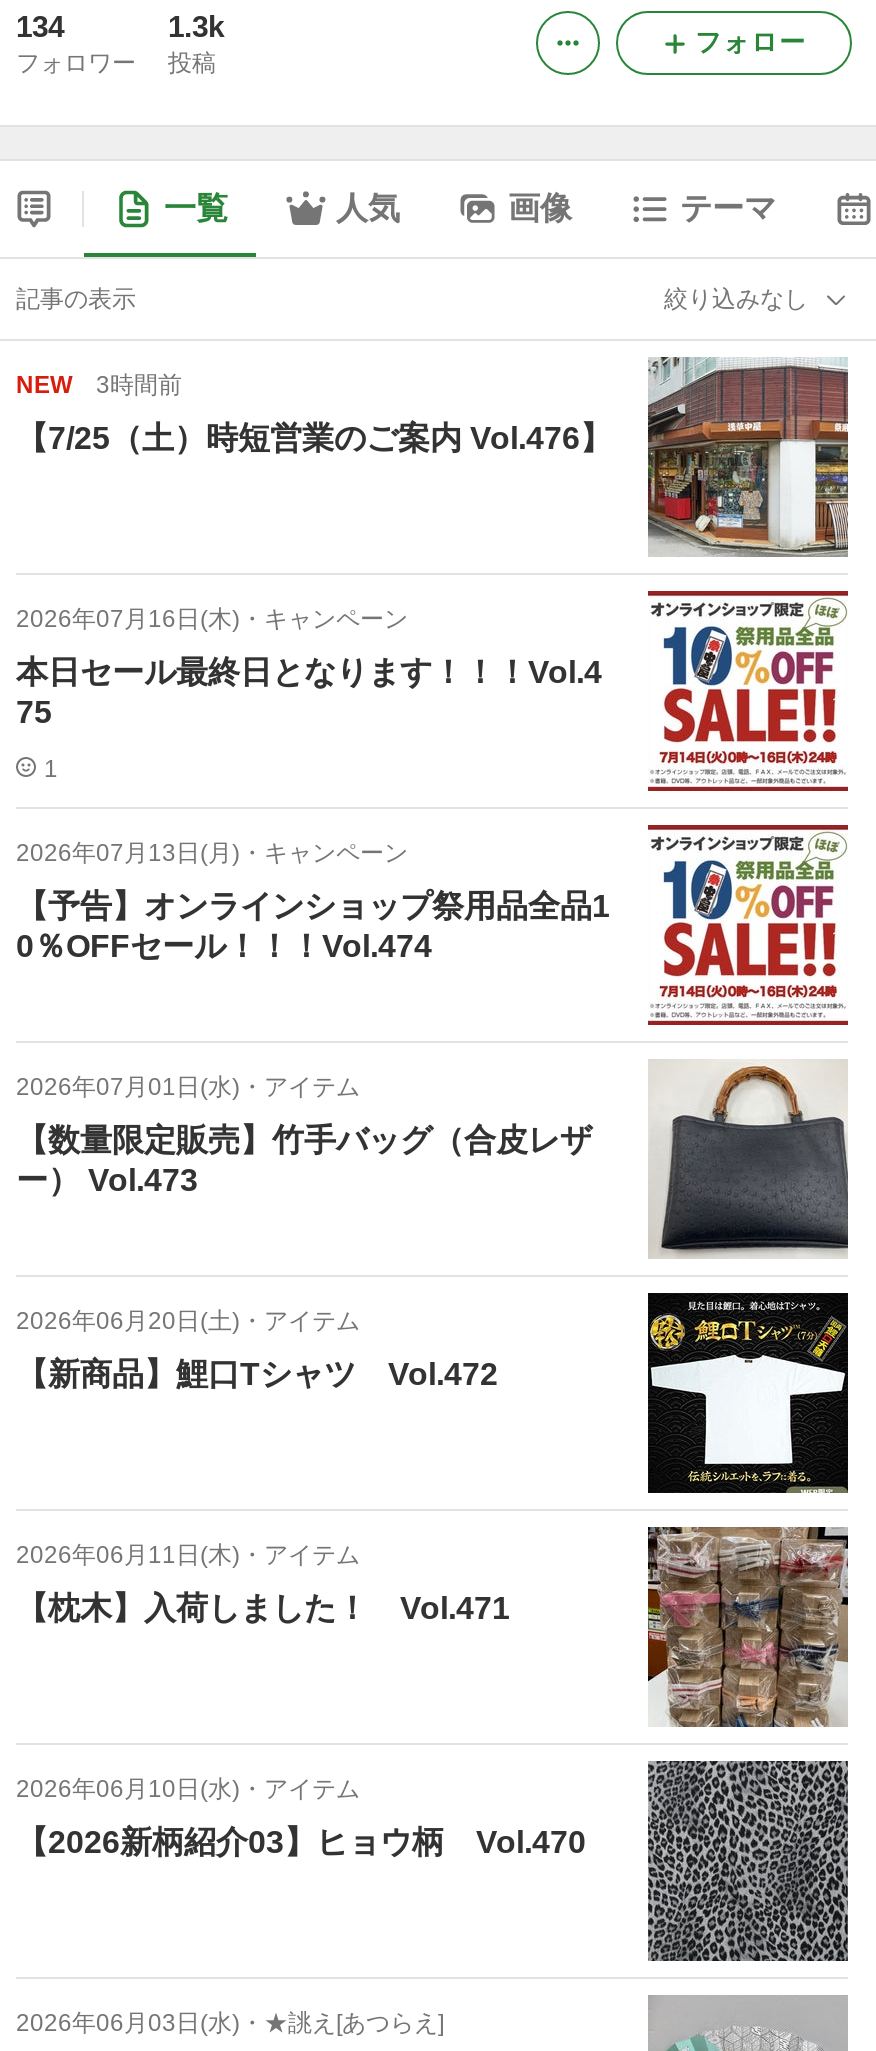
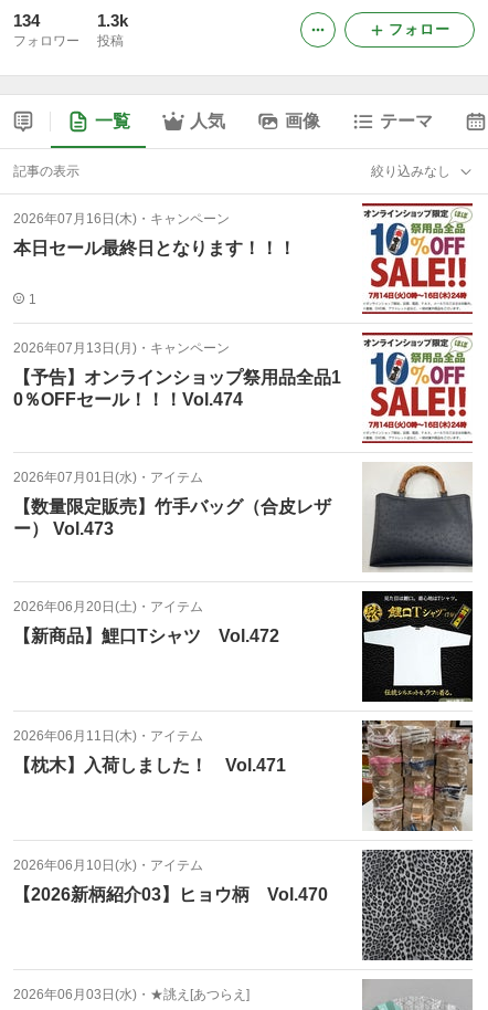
- [image]
- NEW
- 3時間前
- 【7/25（土）時短営業のご案内 Vol.476】

- 本日セール最終日となります！！！Vol.4
- 75
+ 本日セール最終日となります！！！
